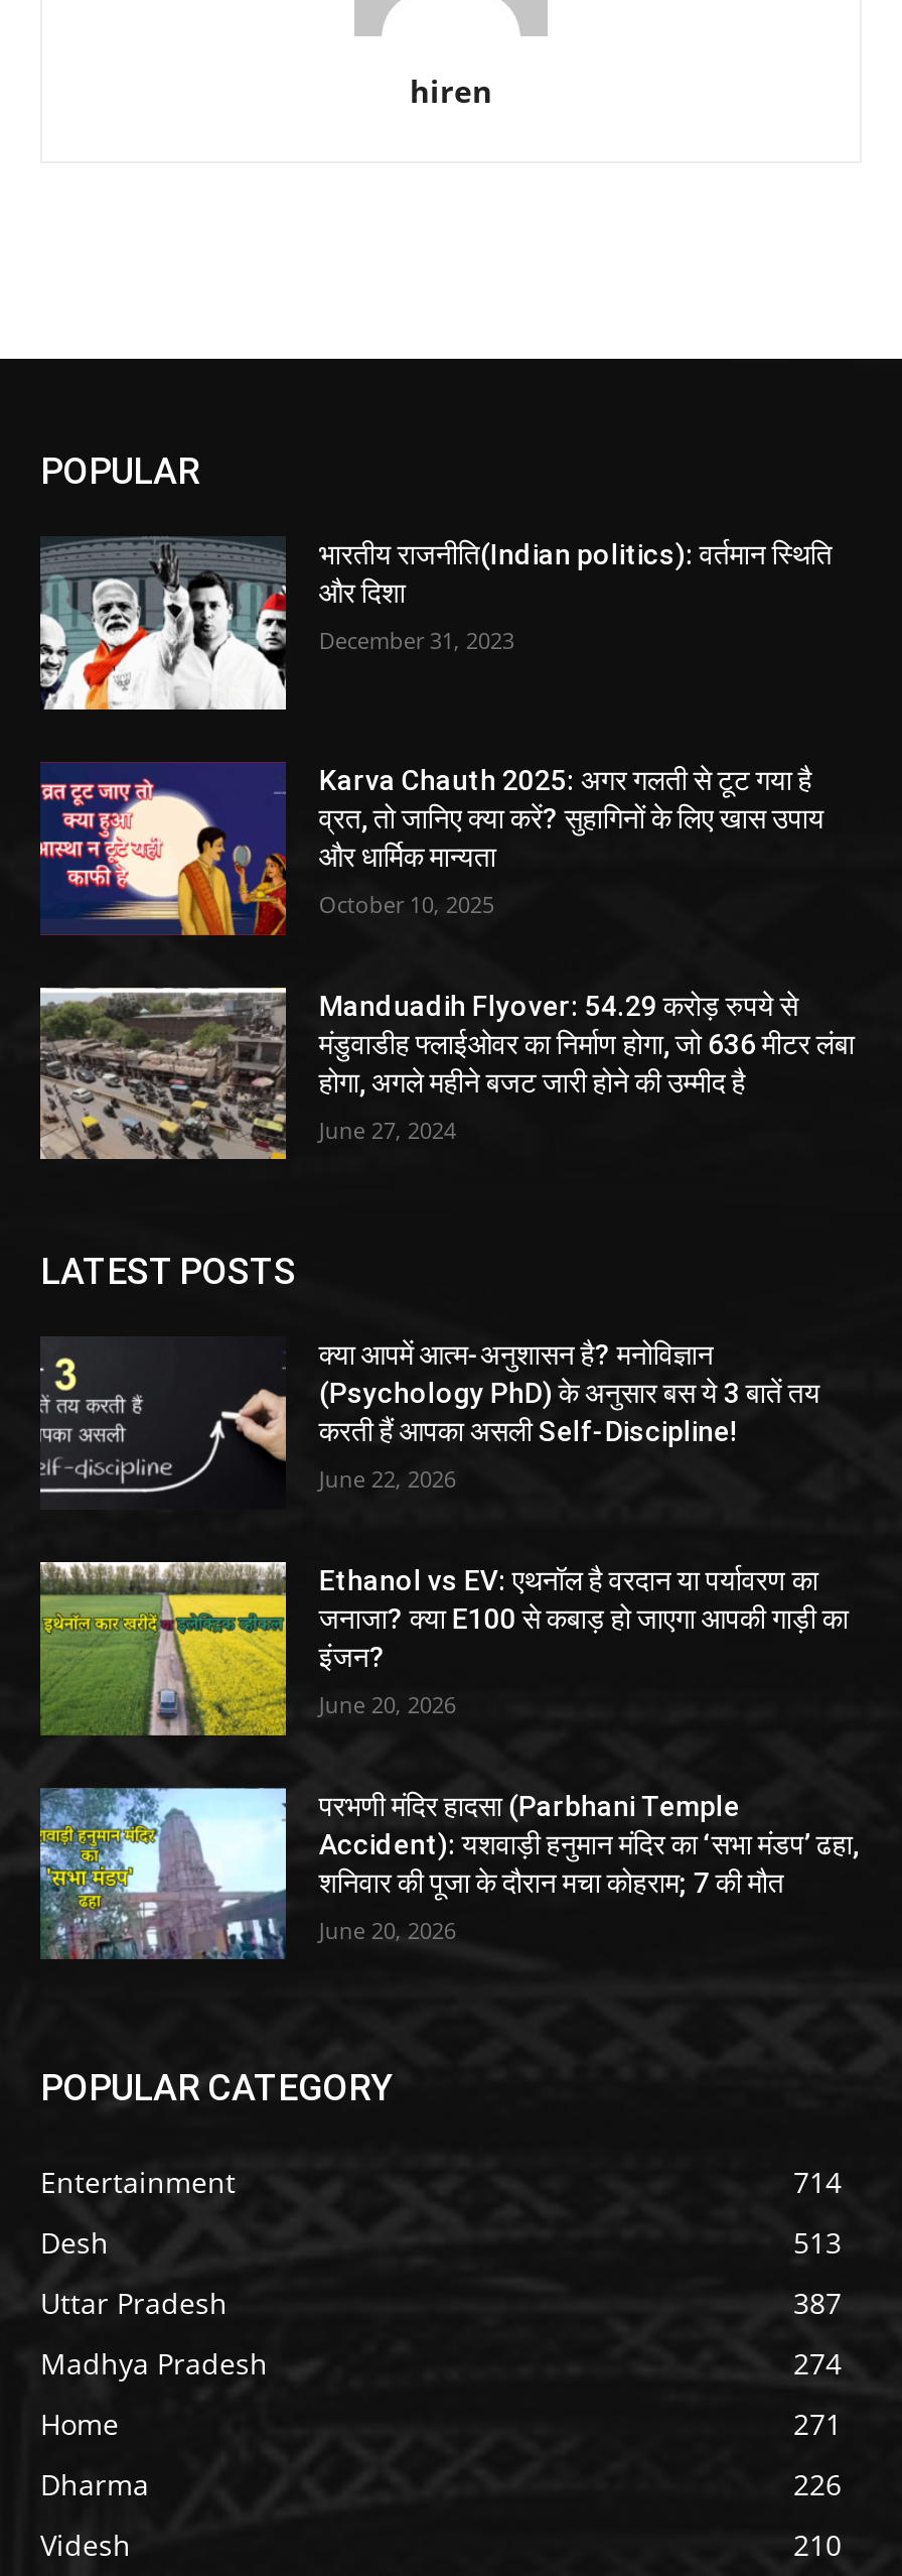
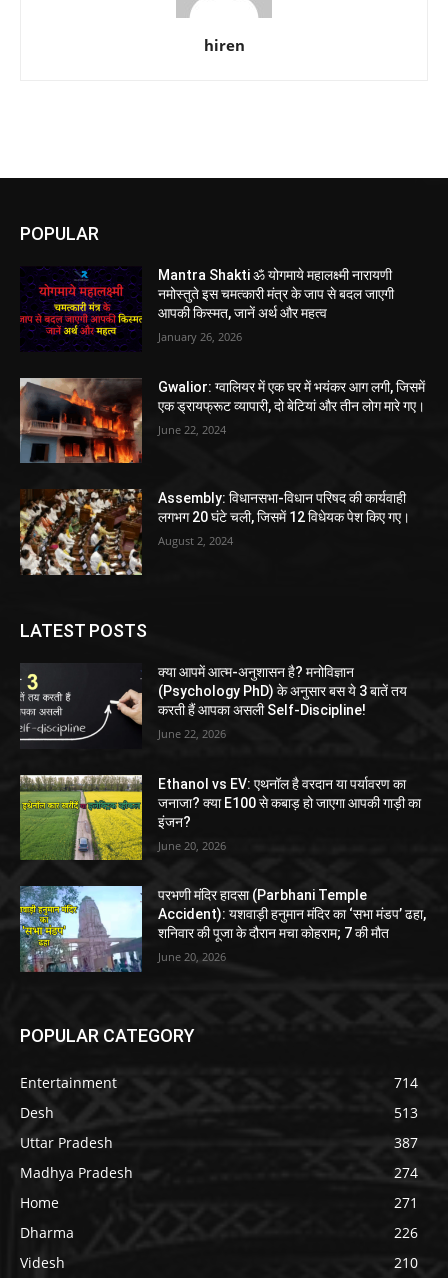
- [image]
- भारतीय राजनीति(Indian politics): वर्तमान स्थिति
- और दिशा
+ [image]
+ Mantra Shakti ॐ योगमाये महालक्ष्मी नारायणी
+ नमोस्तुते इस चमत्कारी मंत्र के जाप से बदल जाएगी
+ आपकी किस्मत, जानें अर्थ और महत्व

- December 31, 2023
+ January 26, 2026

- [image]
- Karva Chauth 2025: अगर गलती से टूट गया है
- व्रत, तो जानिए क्या करें? सुहागिनों के लिए खास उपाय
- और धार्मिक मान्यता
+ [image]
+ Gwalior: ग्वालियर में एक घर में भयंकर आग लगी, जिसमें
+ एक ड्रायफ्रूट व्यापारी, दो बेटियां और तीन लोग मारे गए।

- October 10, 2025
+ June 22, 2024

- [image]
- Manduadih Flyover: 54.29 करोड़ रुपये से
- मंडुवाडीह फ्लाईओवर का निर्माण होगा, जो 636 मीटर लंबा
- होगा, अगले महीने बजट जारी होने की उम्मीद है
+ [image]
+ Assembly: विधानसभा-विधान परिषद की कार्यवाही
+ लगभग 20 घंटे चली, जिसमें 12 विधेयक पेश किए गए।

- June 27, 2024
+ August 2, 2024
